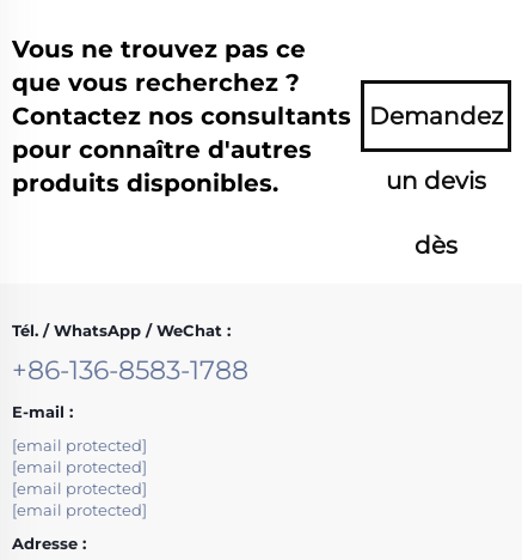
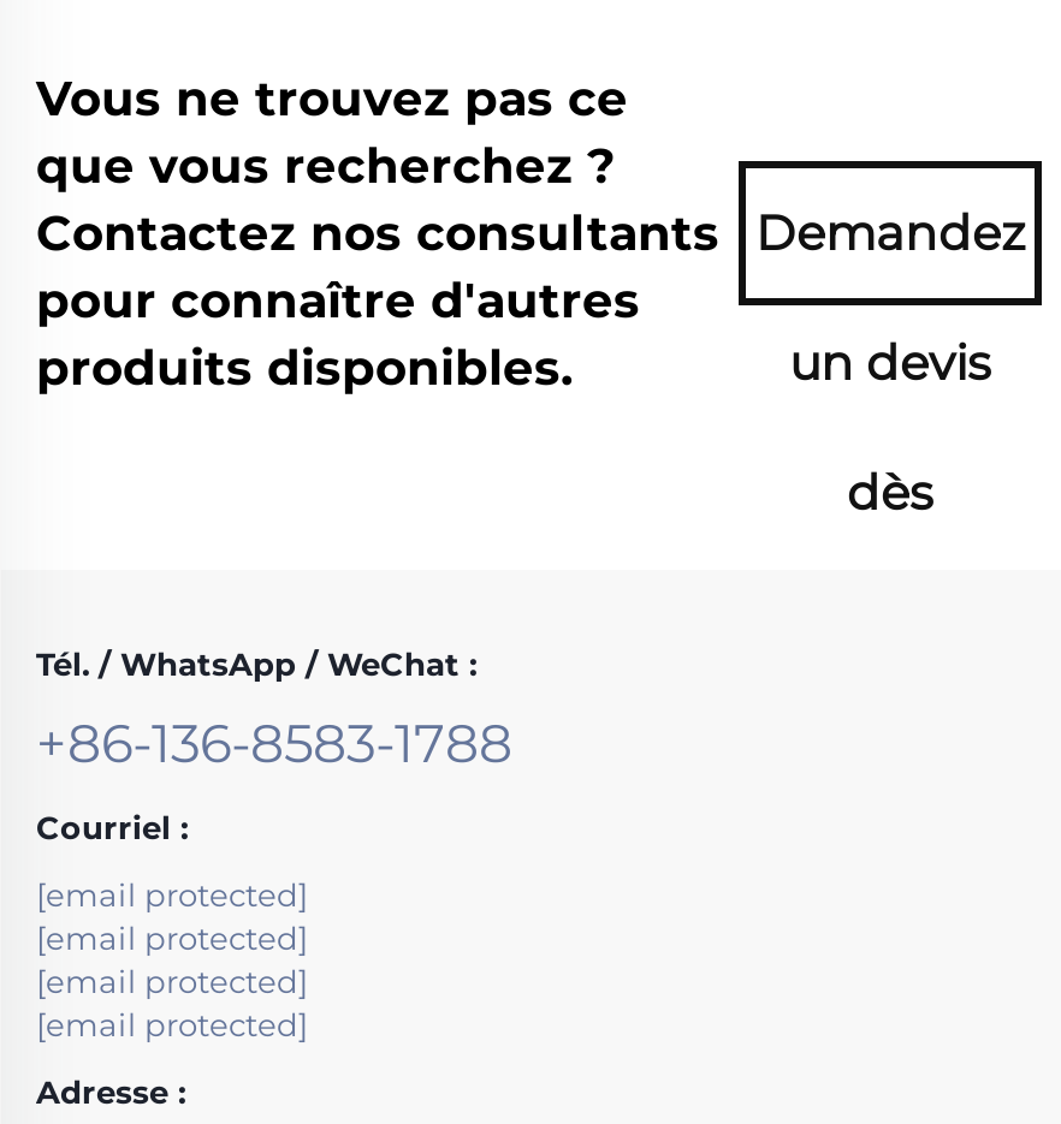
- E-mail :
+ Courriel :
